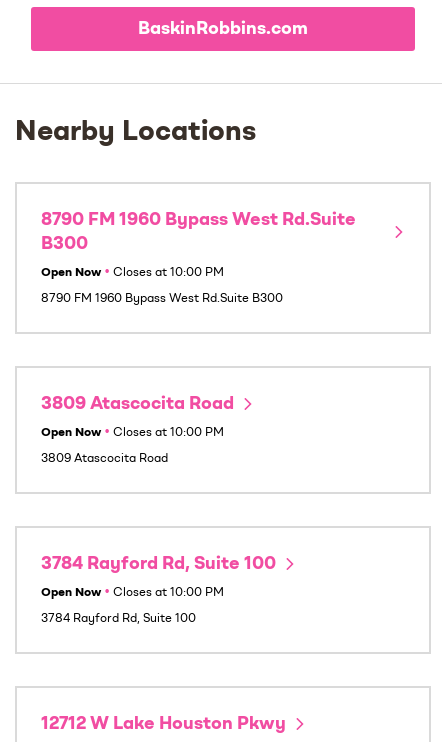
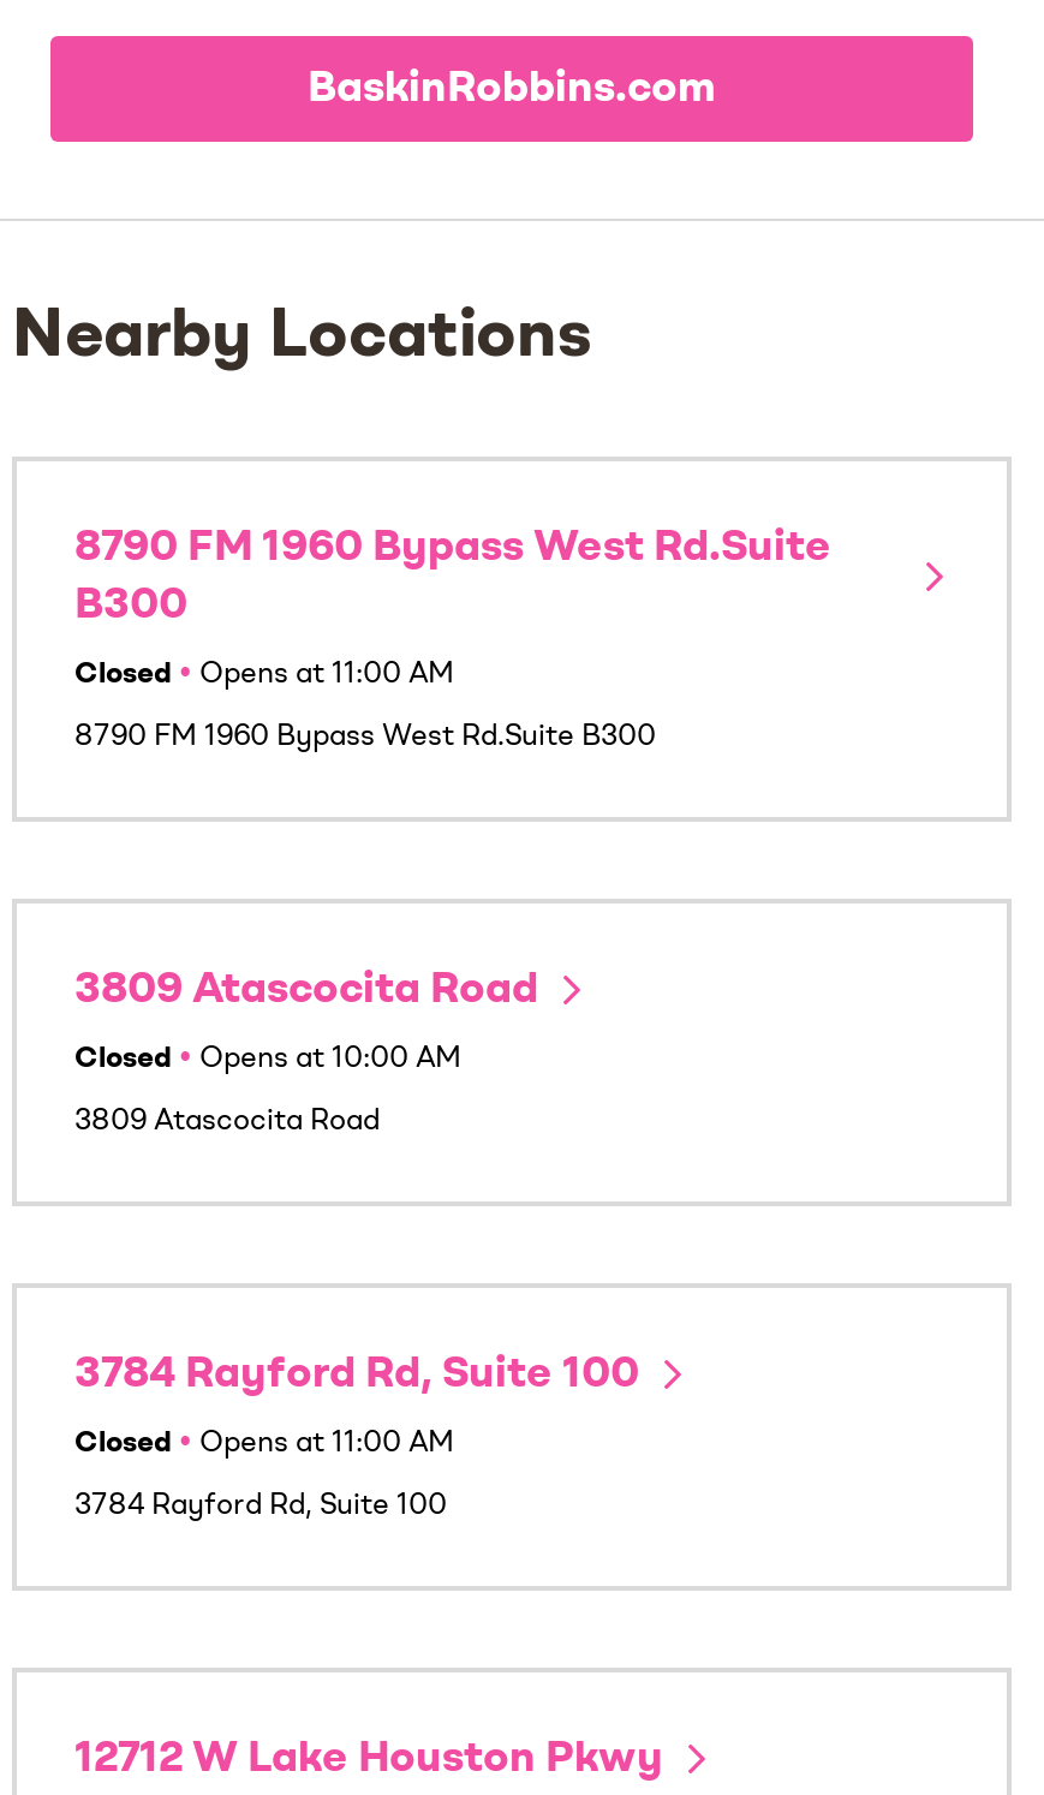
- Open Now • Closes at 10:00 PM
+ Closed • Opens at 11:00 AM

- Open Now • Closes at 10:00 PM
+ Closed • Opens at 10:00 AM

- Open Now • Closes at 10:00 PM
+ Closed • Opens at 11:00 AM
